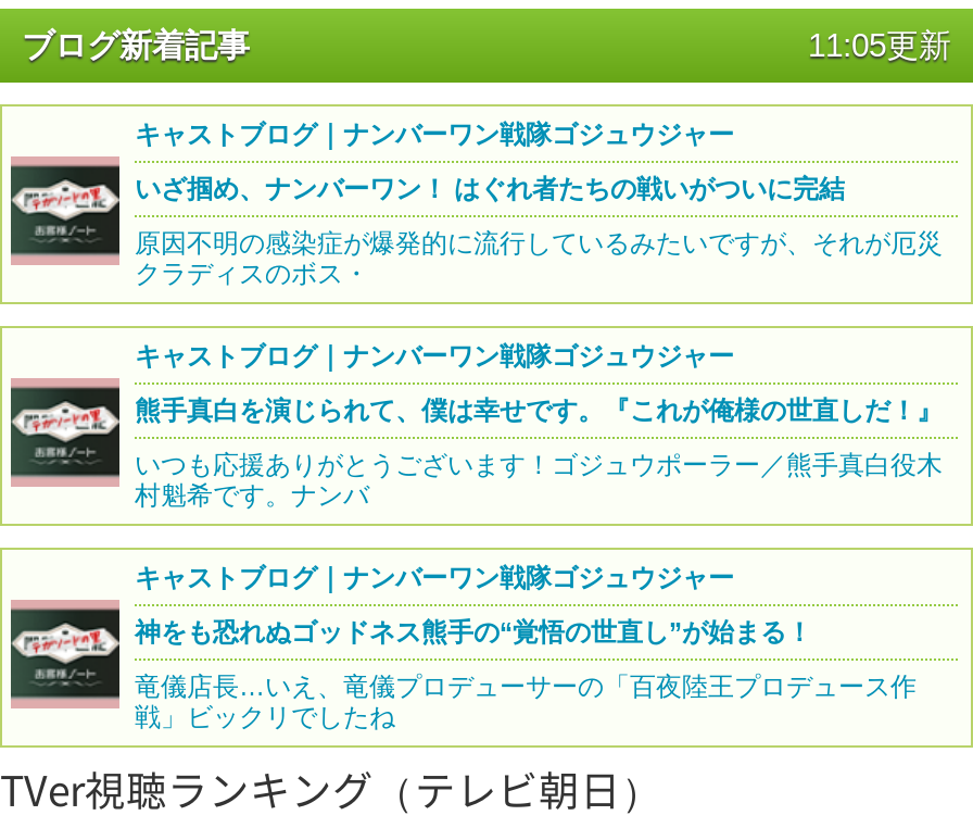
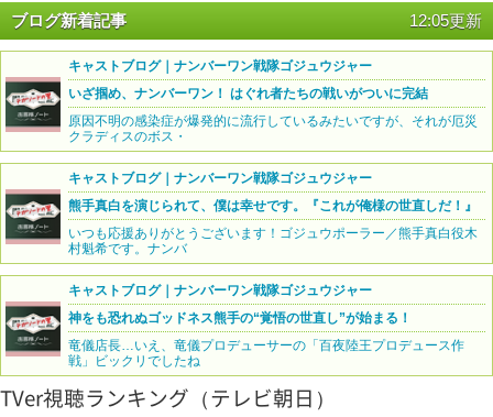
- 11:05更新
+ 12:05更新
